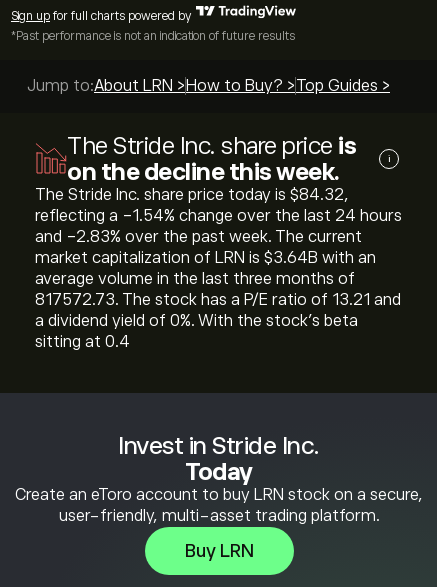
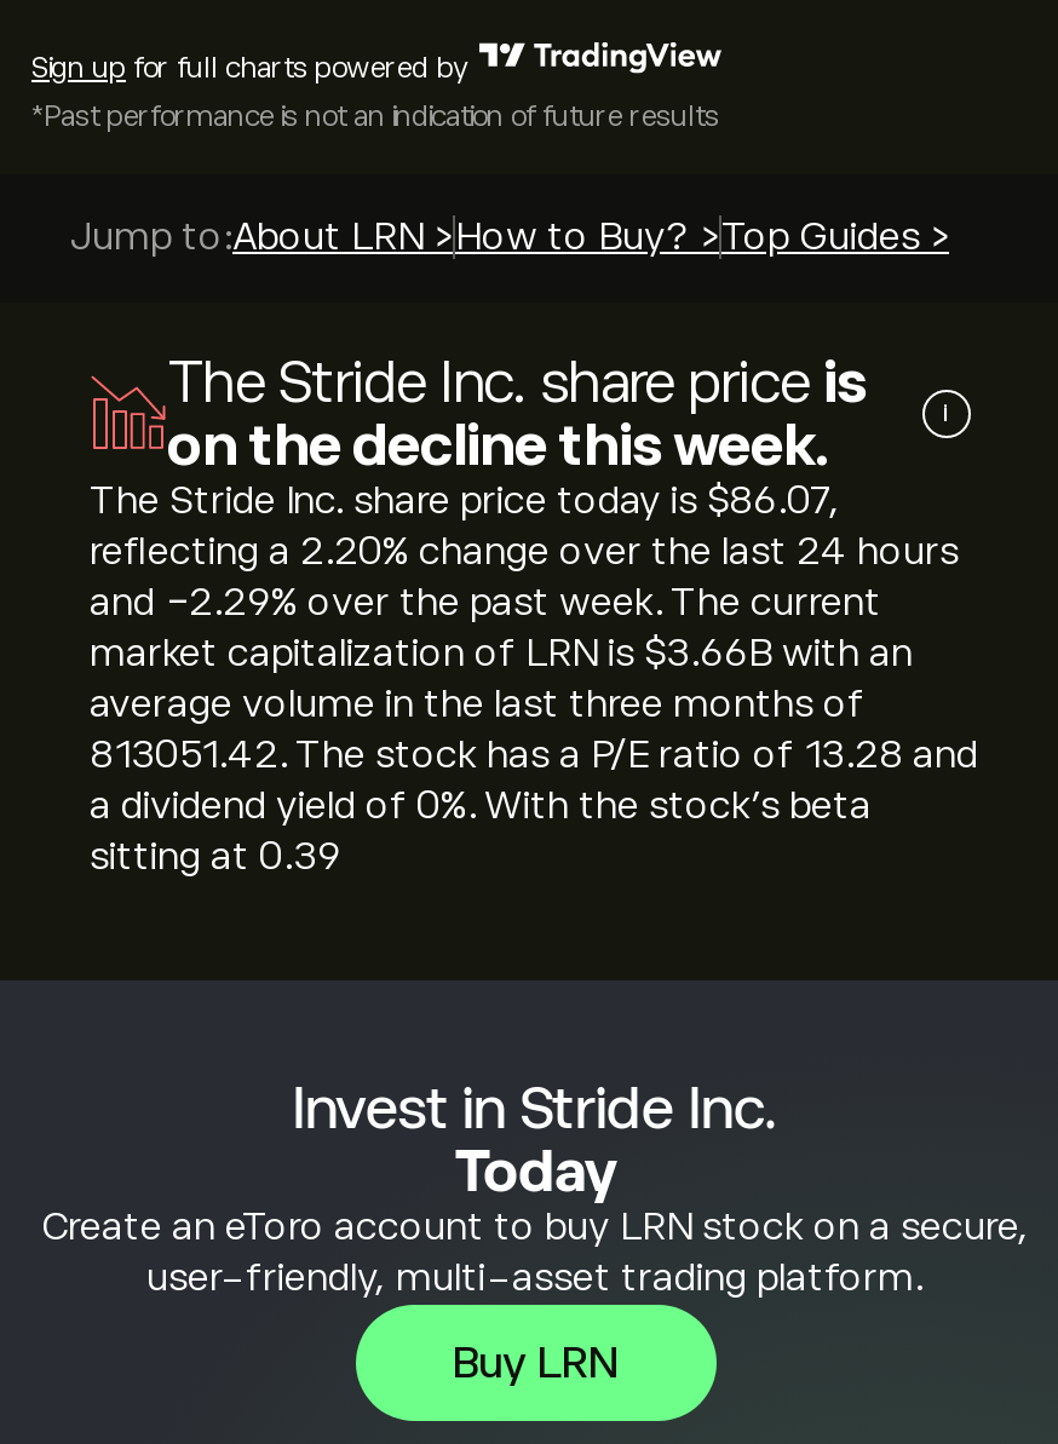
- The Stride Inc. share price today is $84.32,
+ The Stride Inc. share price today is $86.07,

- reflecting a -1.54% change over the last 24 hours
+ reflecting a 2.20% change over the last 24 hours

- and -2.83% over the past week. The current
+ and -2.29% over the past week. The current

- market capitalization of LRN is $3.64B with an
+ market capitalization of LRN is $3.66B with an

- 817572.73. The stock has a P/E ratio of 13.21 and
+ 813051.42. The stock has a P/E ratio of 13.28 and

- sitting at 0.4
+ sitting at 0.39
